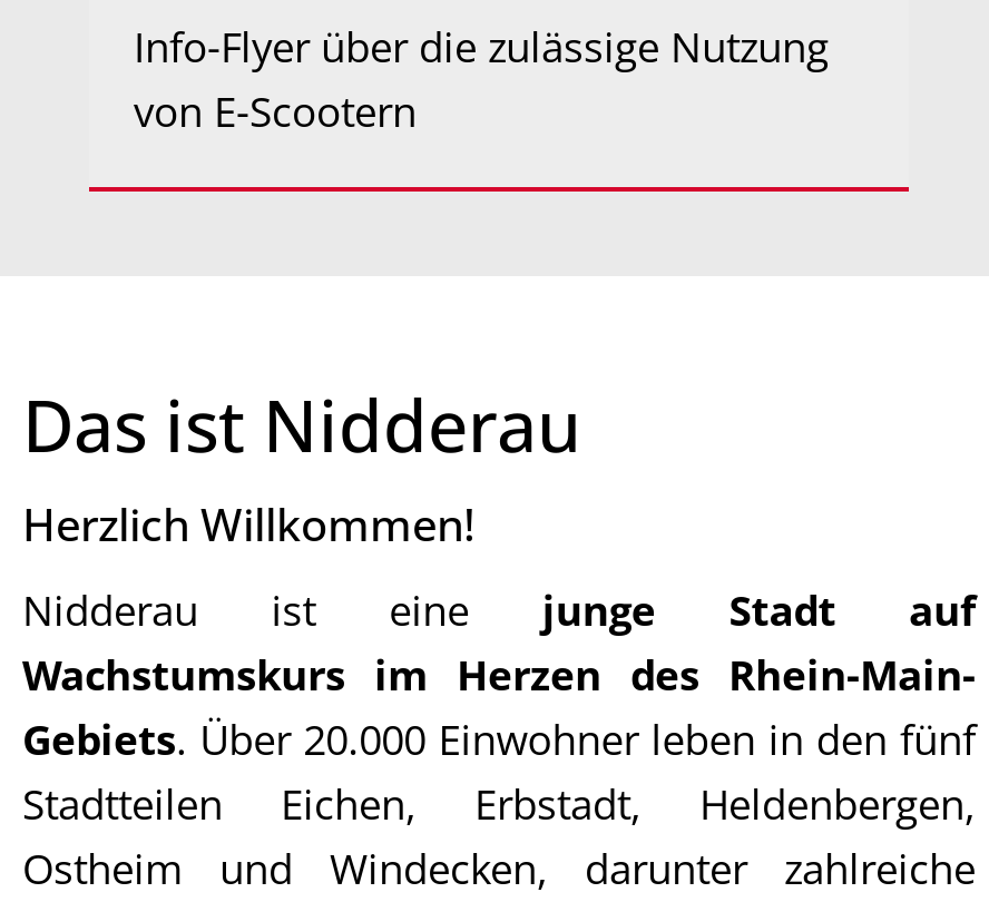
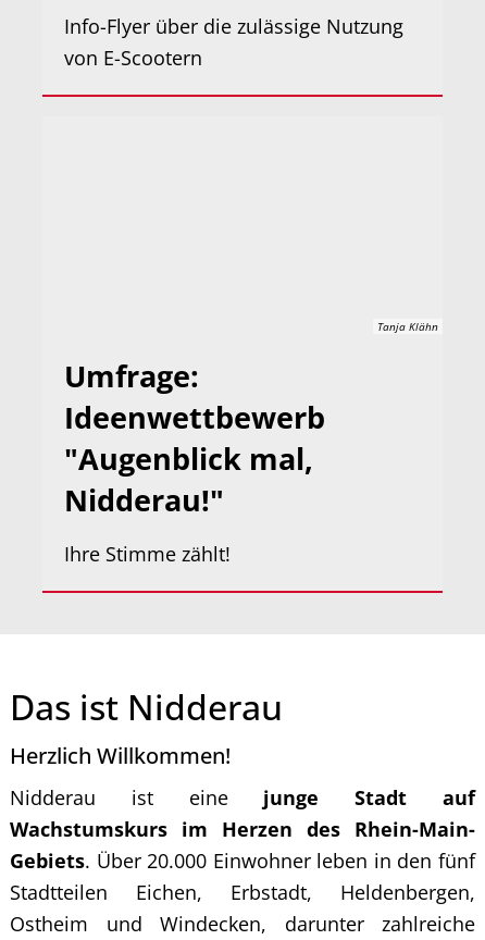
+ Tanja Klähn
+ Umfrage:
+ Ideenwettbewerb
+ "Augenblick mal,
+ Nidderau!"
+ Ihre Stimme zählt!
